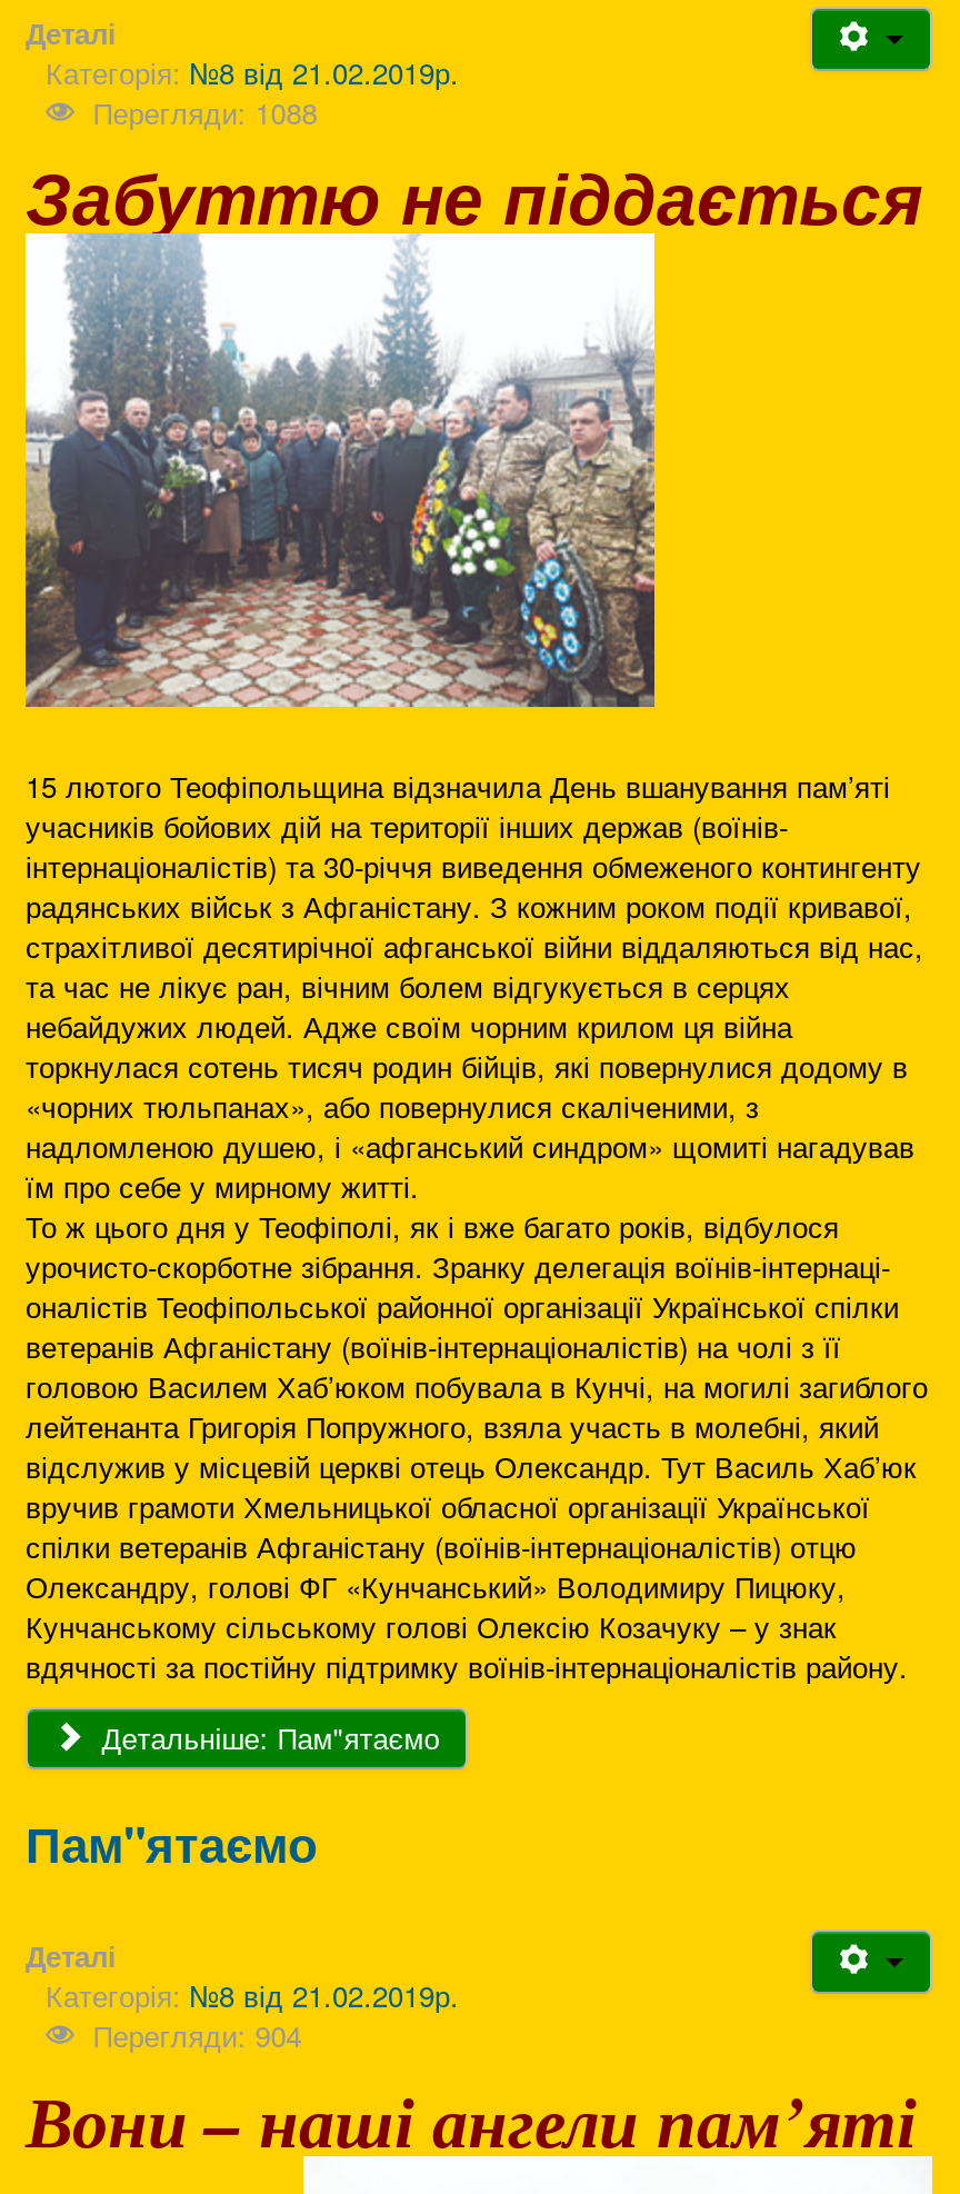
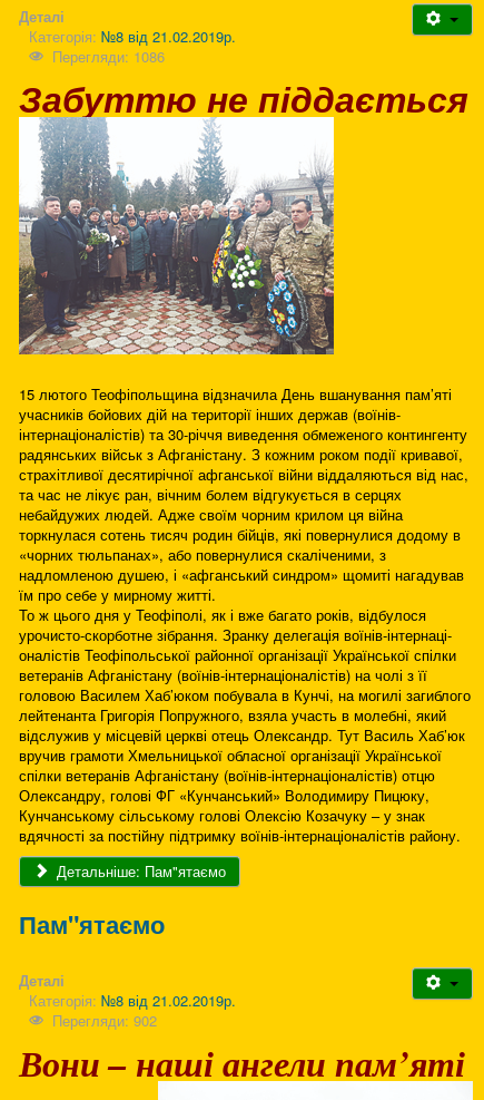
- Перегляди: 1088
+ Перегляди: 1086

- Перегляди: 904
+ Перегляди: 902
